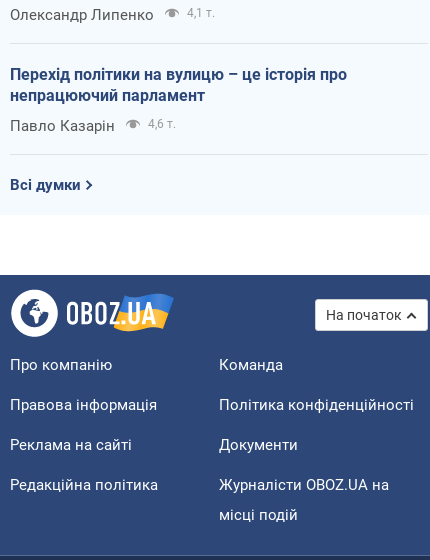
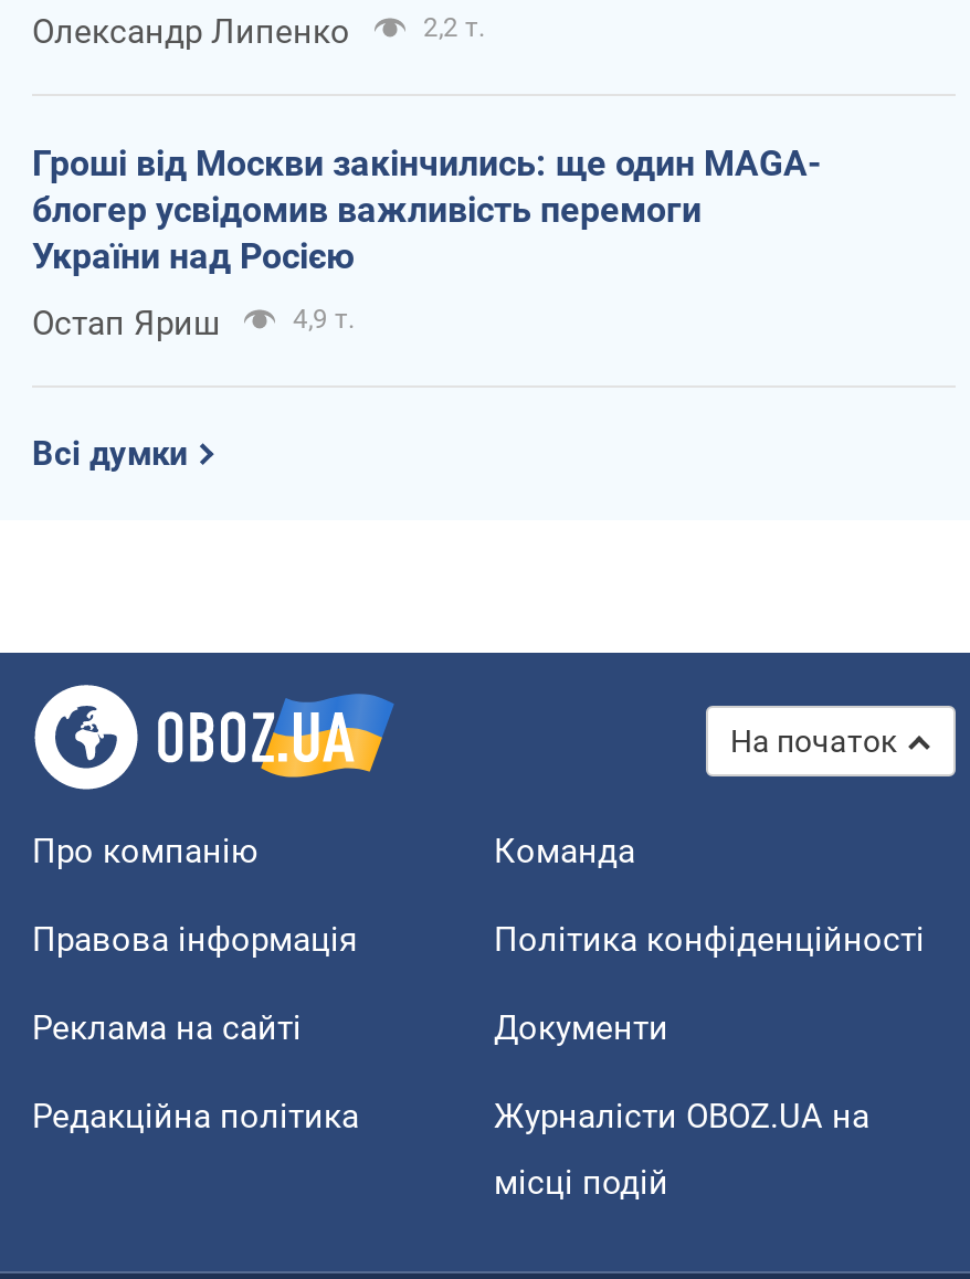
- 4,1 т.
+ 2,2 т.

- Перехід політики на вулицю – це історія про
- непрацюючий парламент
+ Гроші від Москви закінчились: ще один MAGA-
+ блогер усвідомив важливість перемоги
+ України над Росією

- Павло Казарін
- 4,6 т.
+ Остап Яриш
+ 4,9 т.
